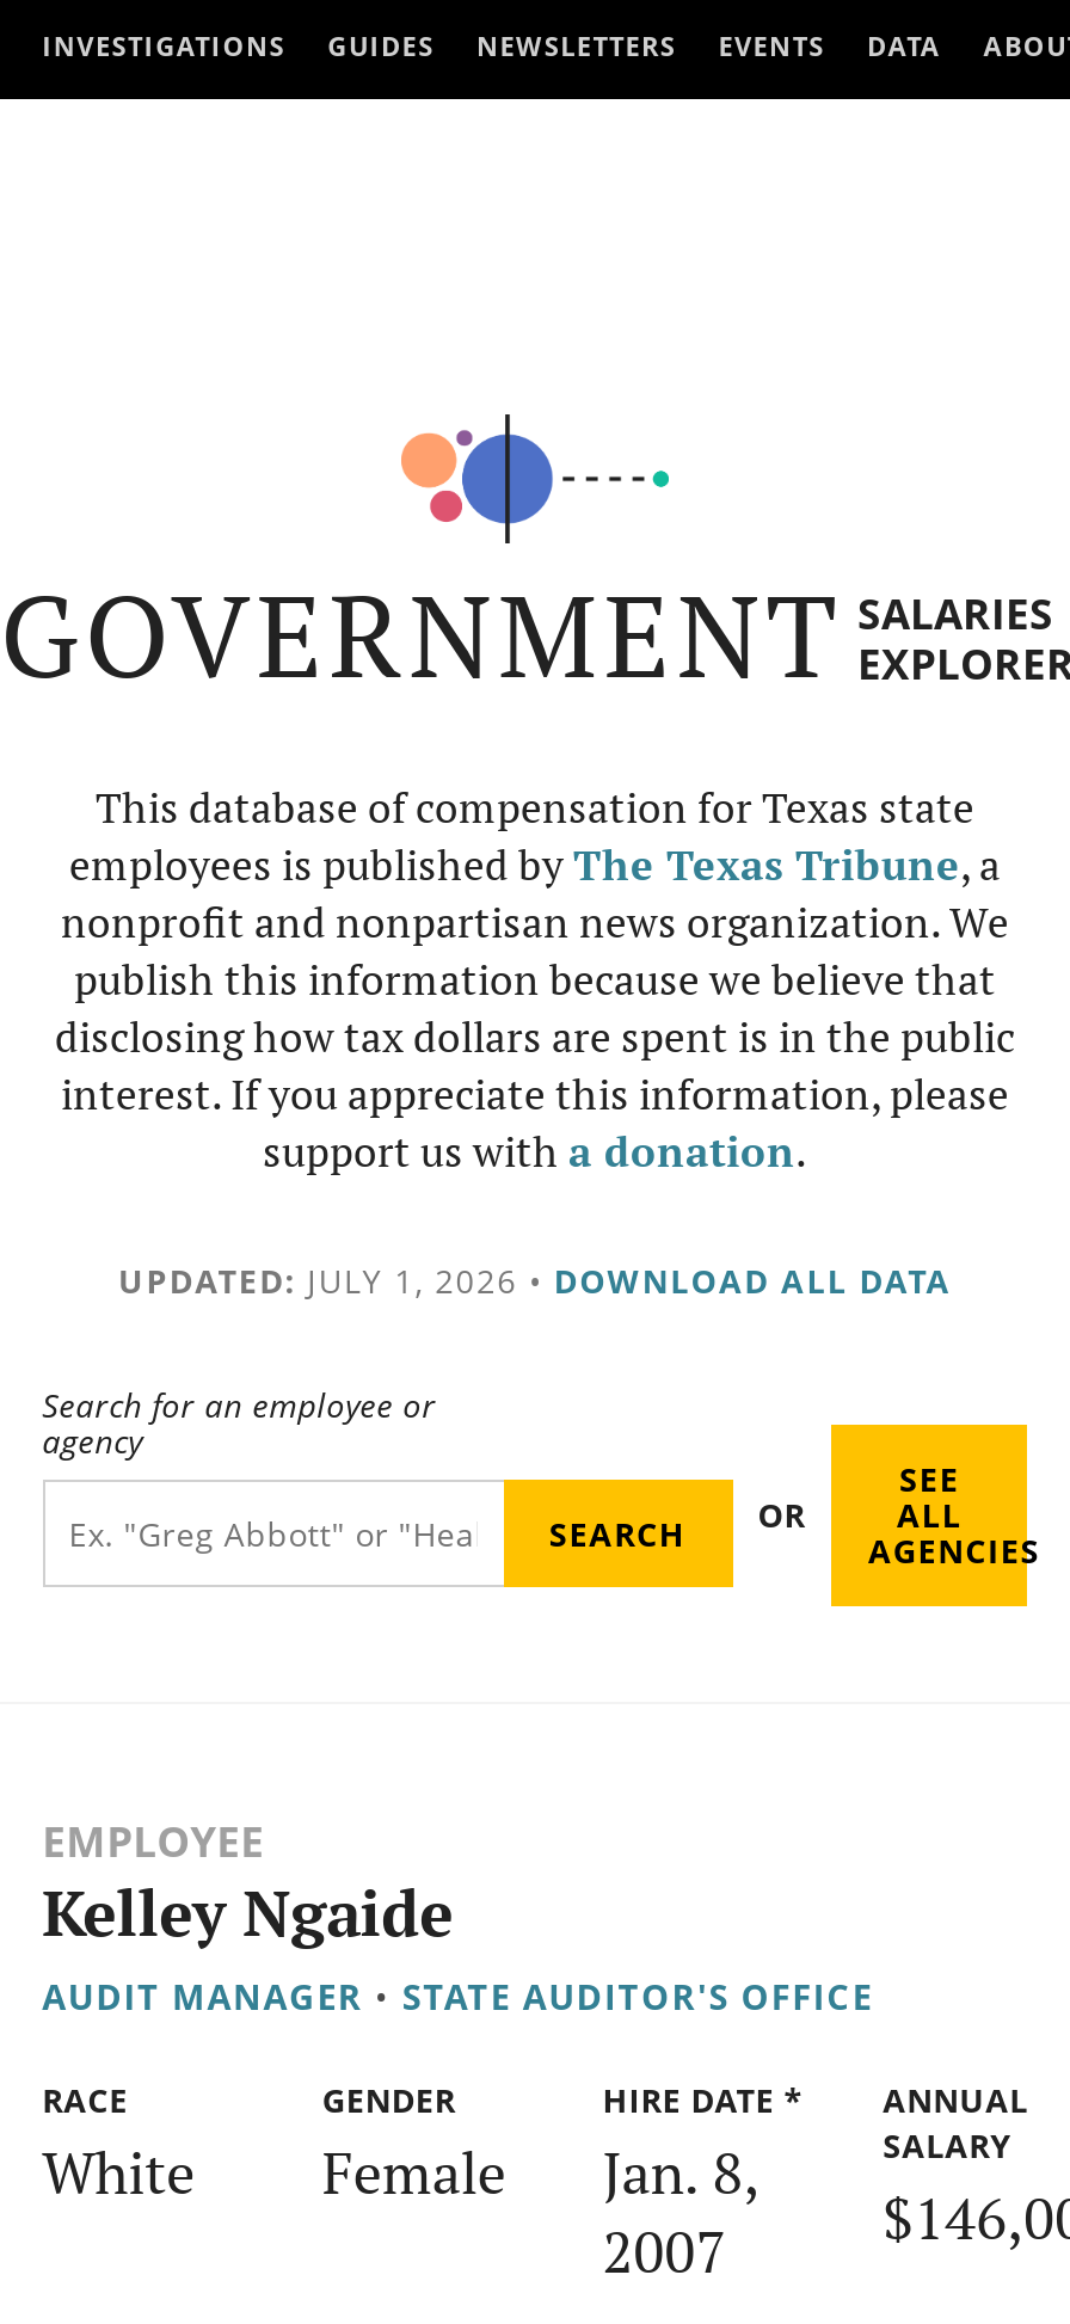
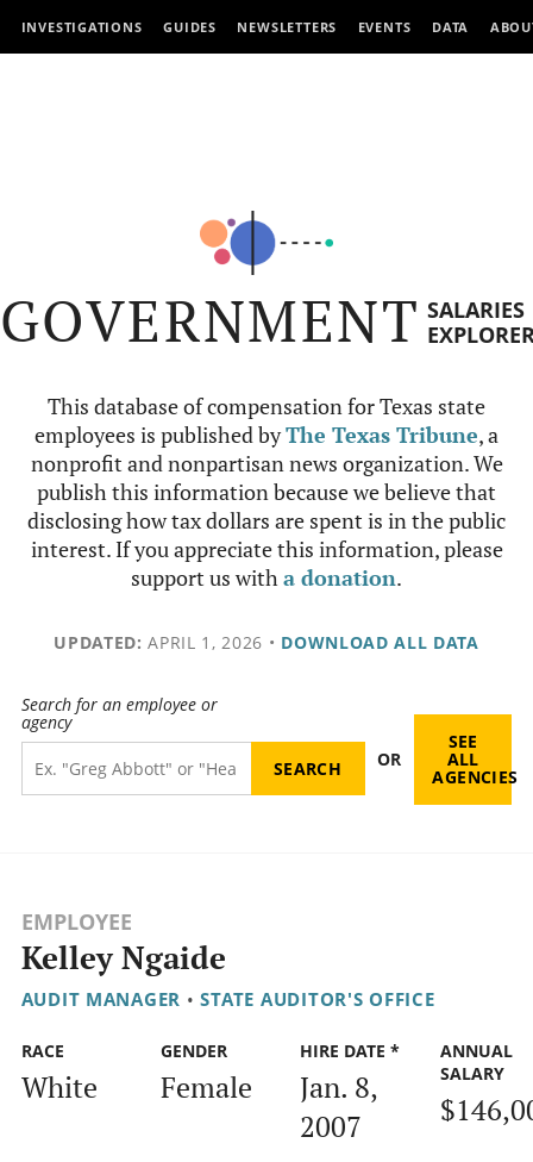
- UPDATED: JULY 1, 2026 • DOWNLOAD ALL DATA
+ UPDATED: APRIL 1, 2026 • DOWNLOAD ALL DATA
